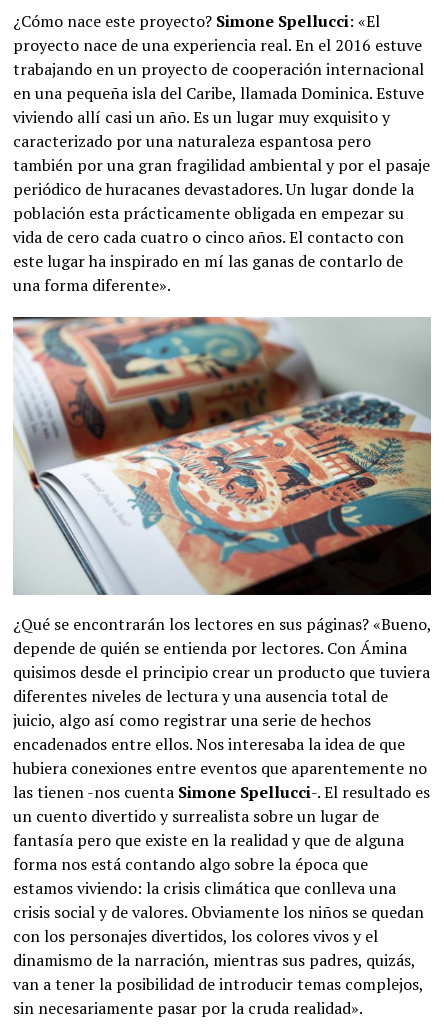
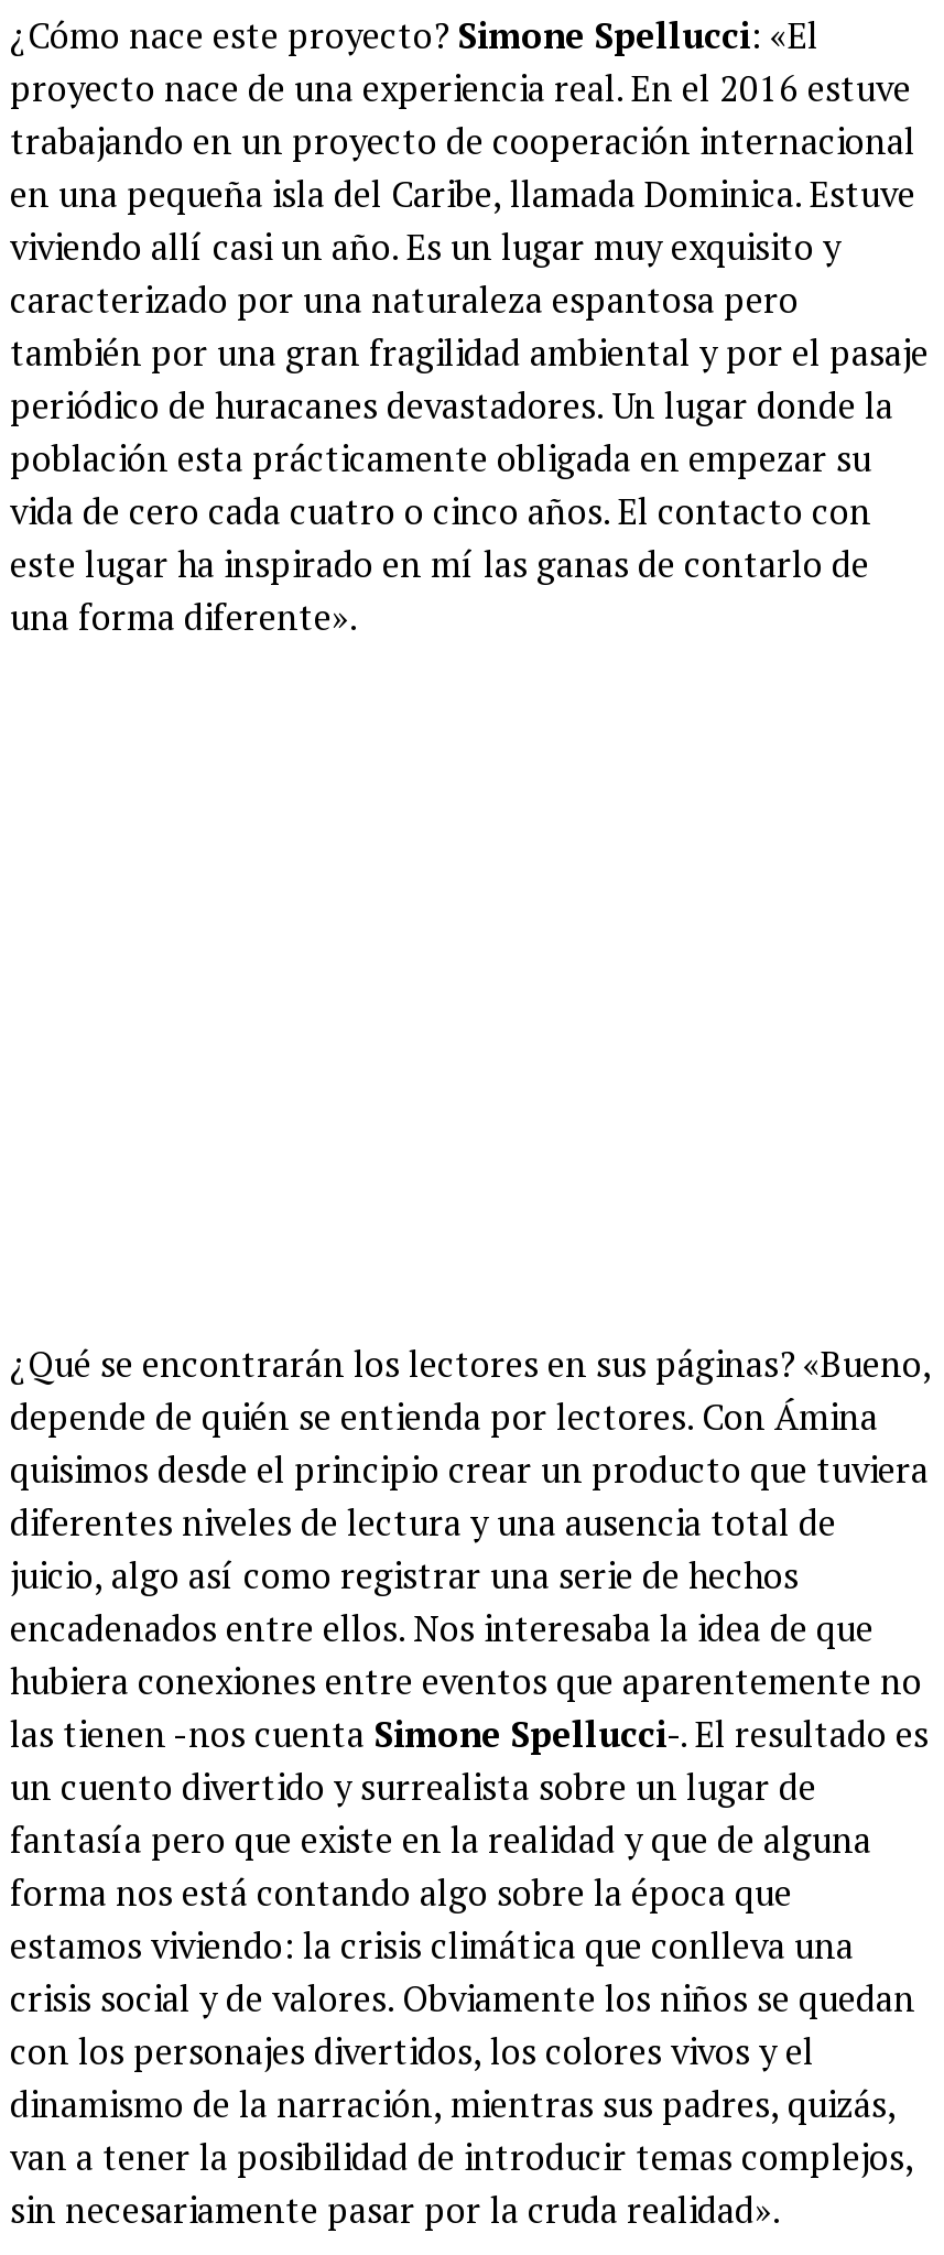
- [image]
